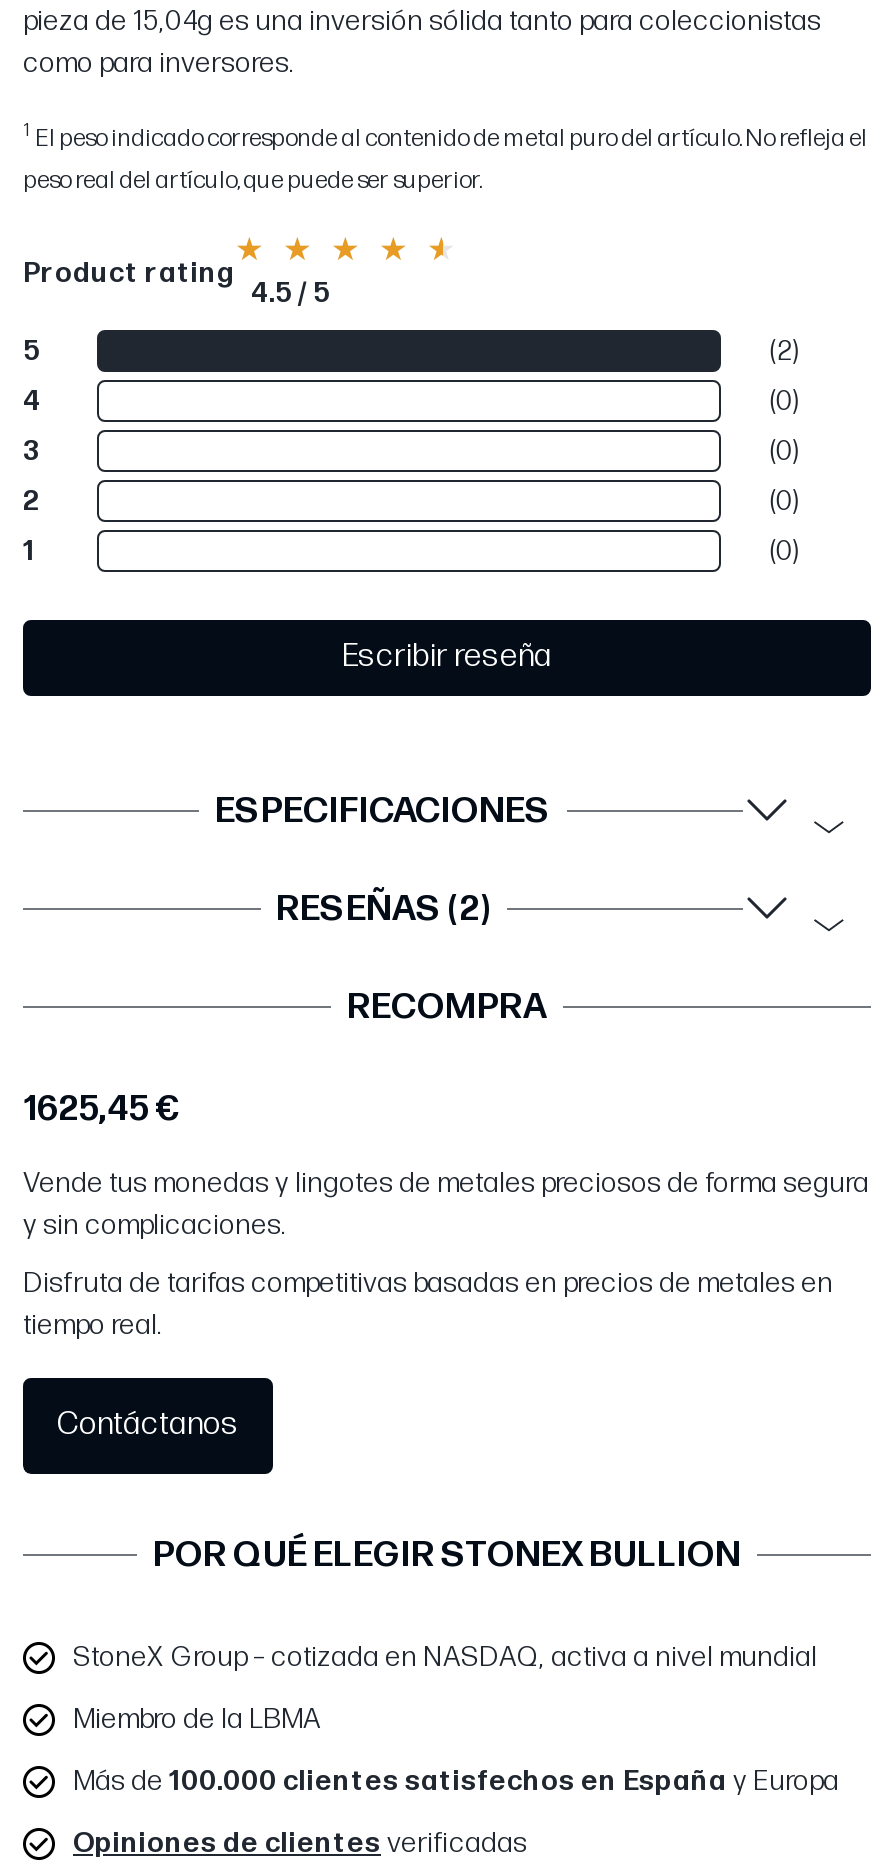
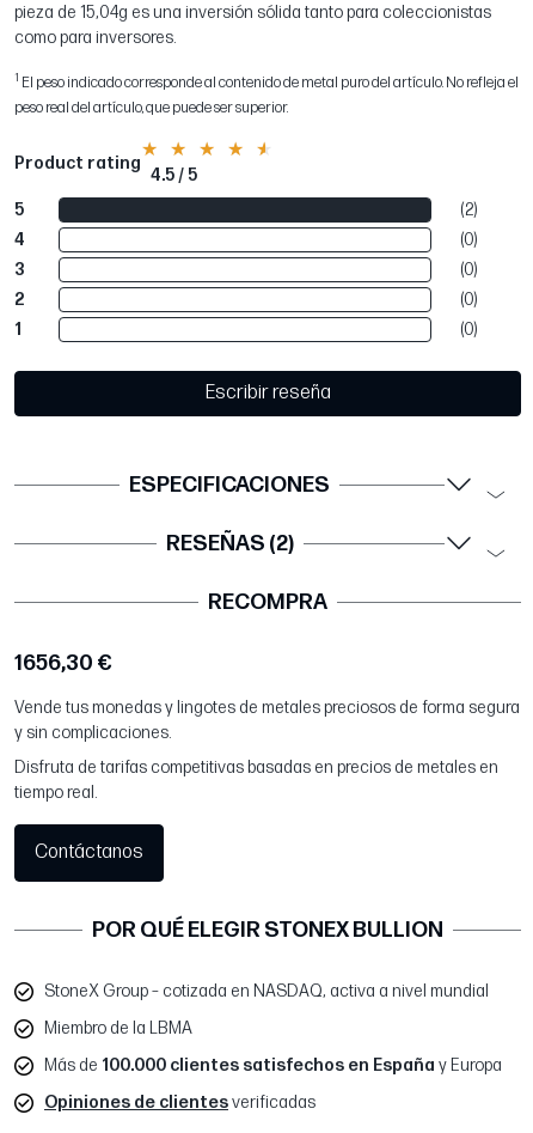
- 1625,45 €
+ 1656,30 €
